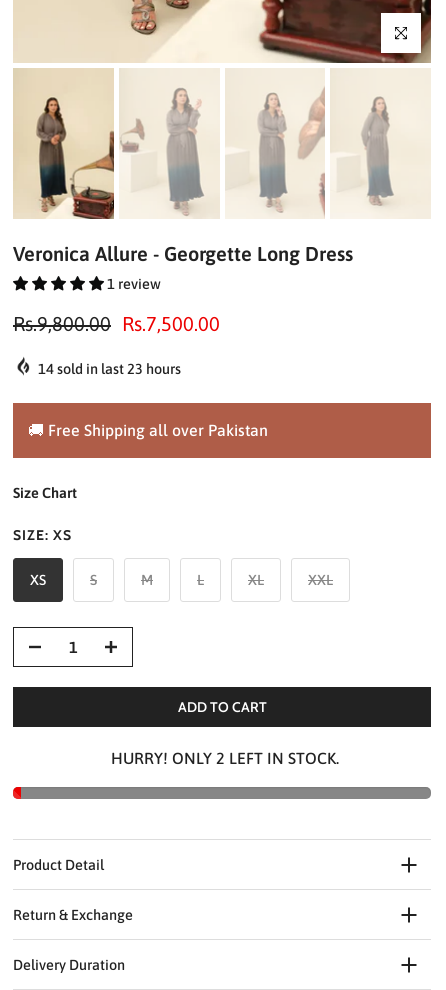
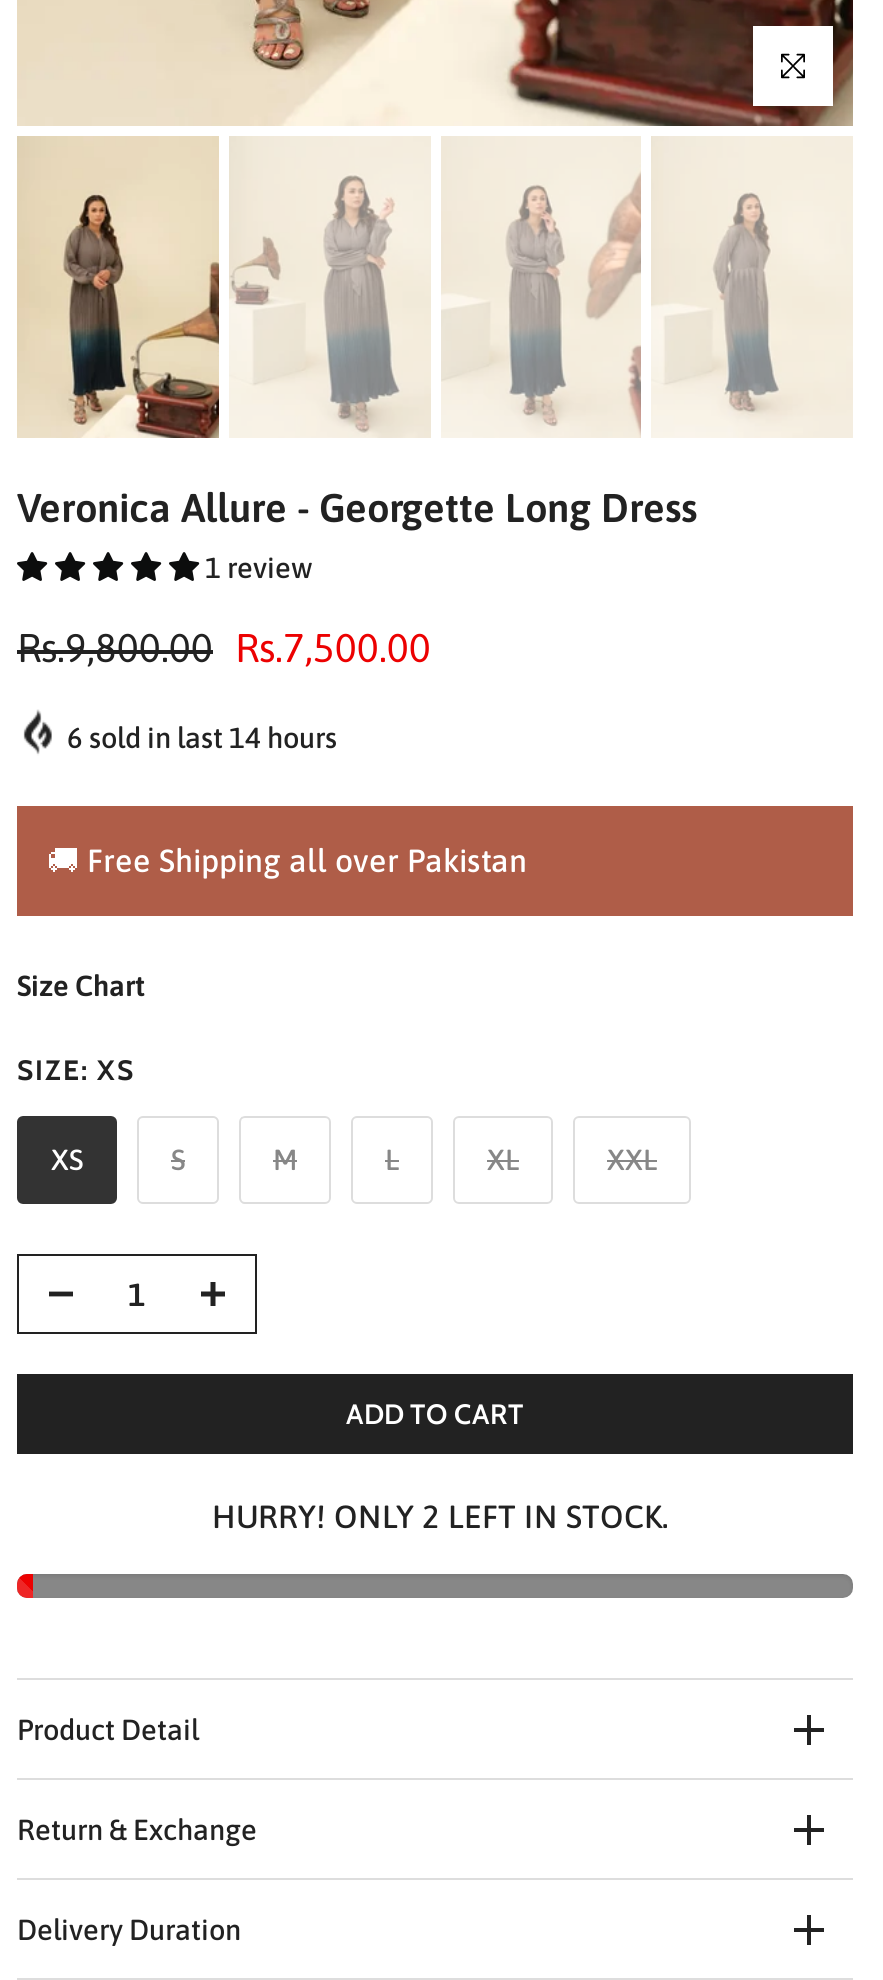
- 14 sold in last 23 hours
+ 6 sold in last 14 hours
